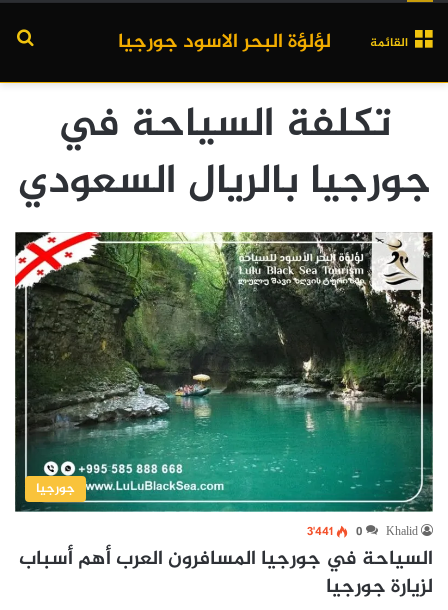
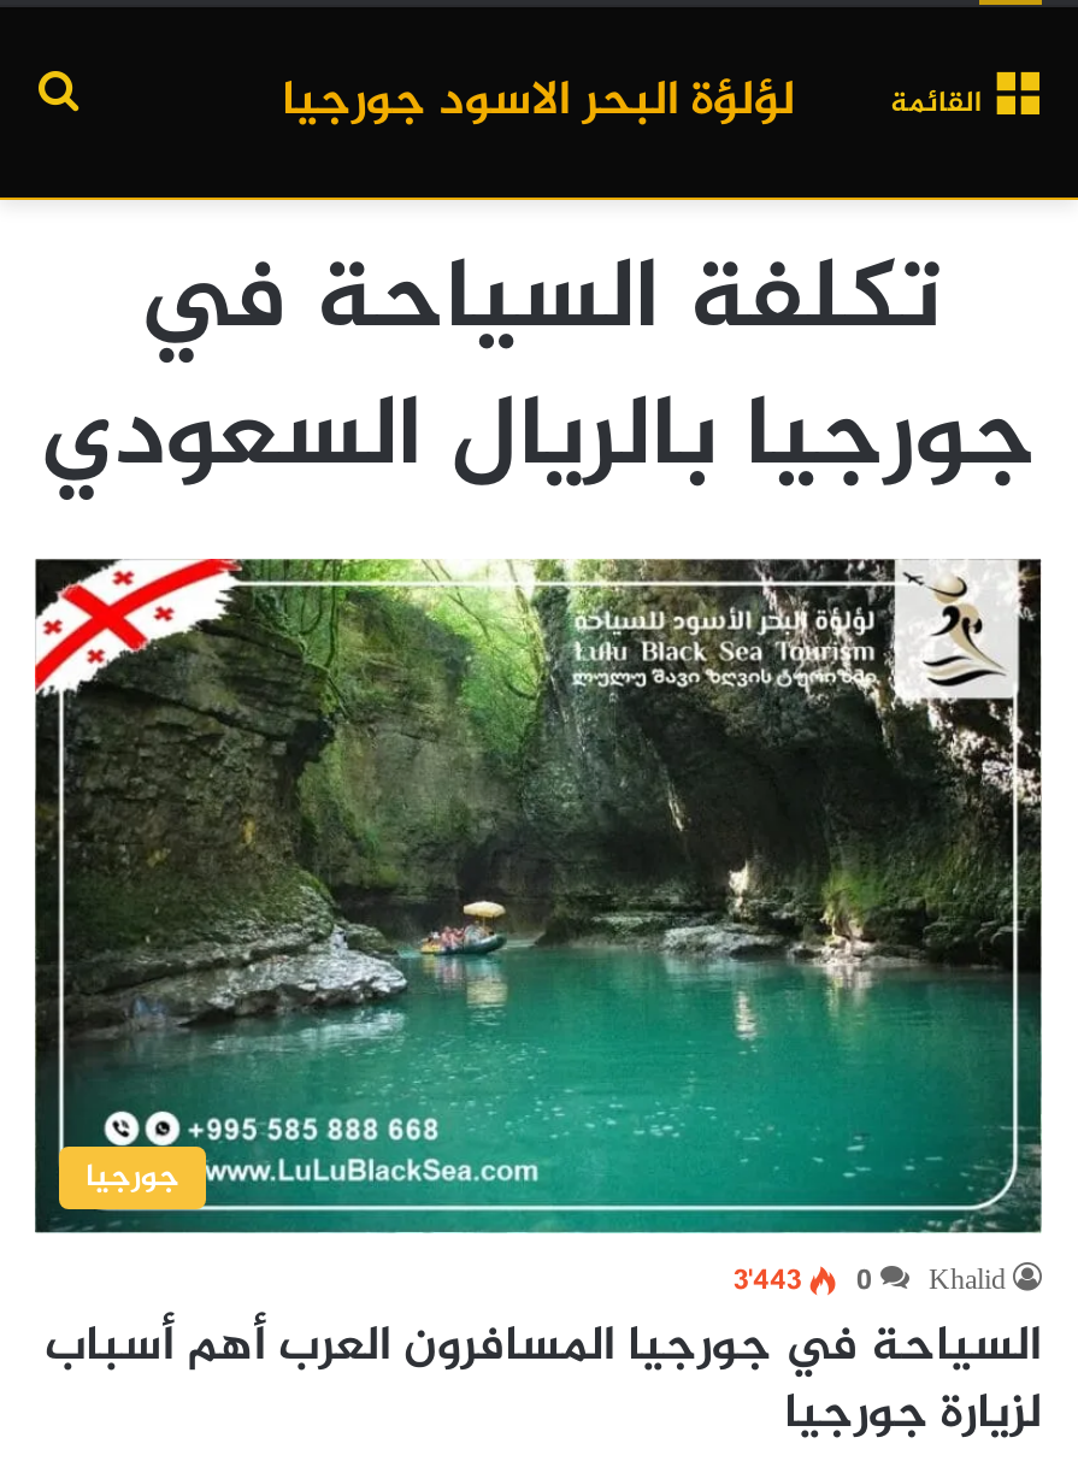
- 3٬441 0 Khalid
+ 3٬443 0 Khalid
